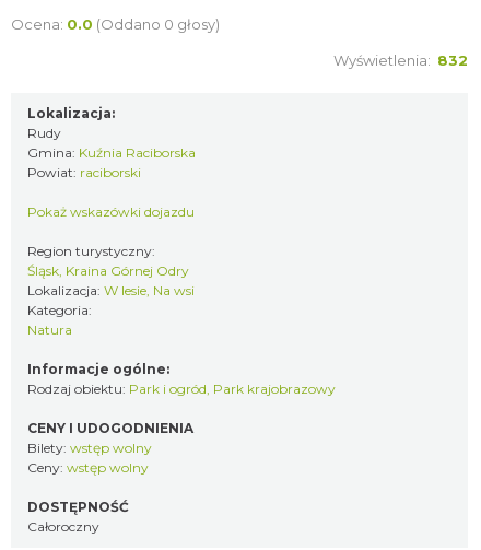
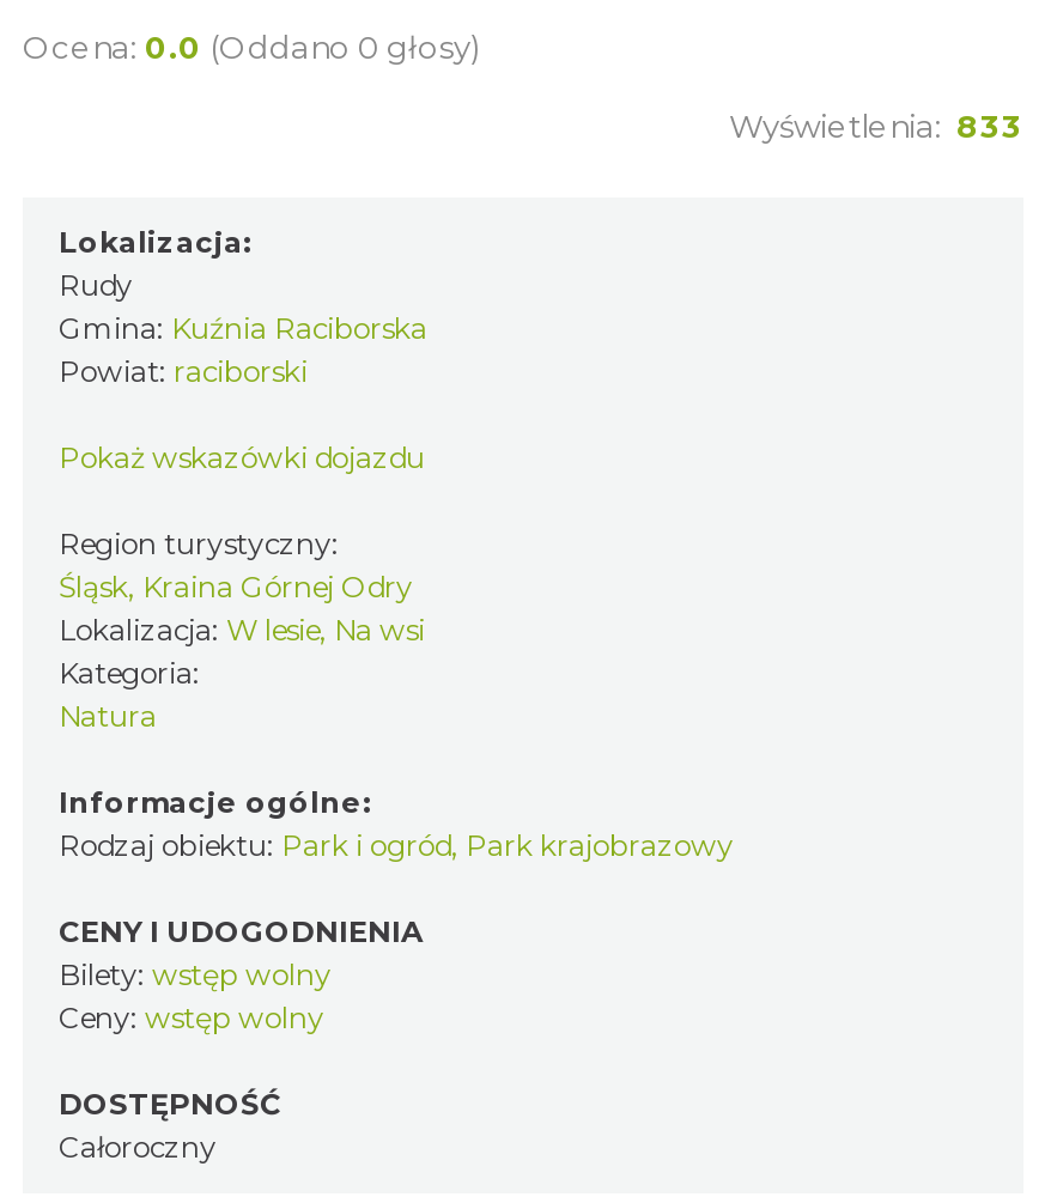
- Wyświetlenia: 832
+ Wyświetlenia: 833
